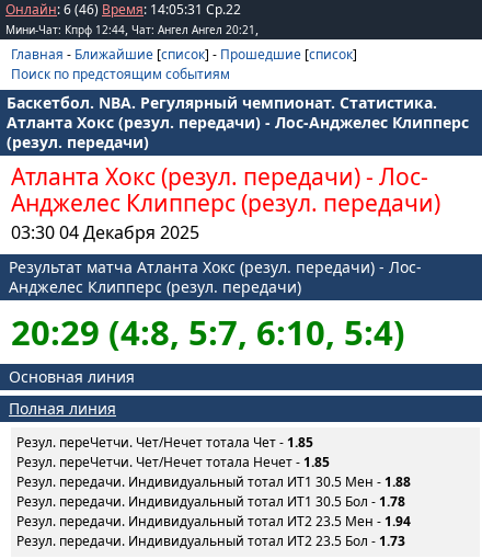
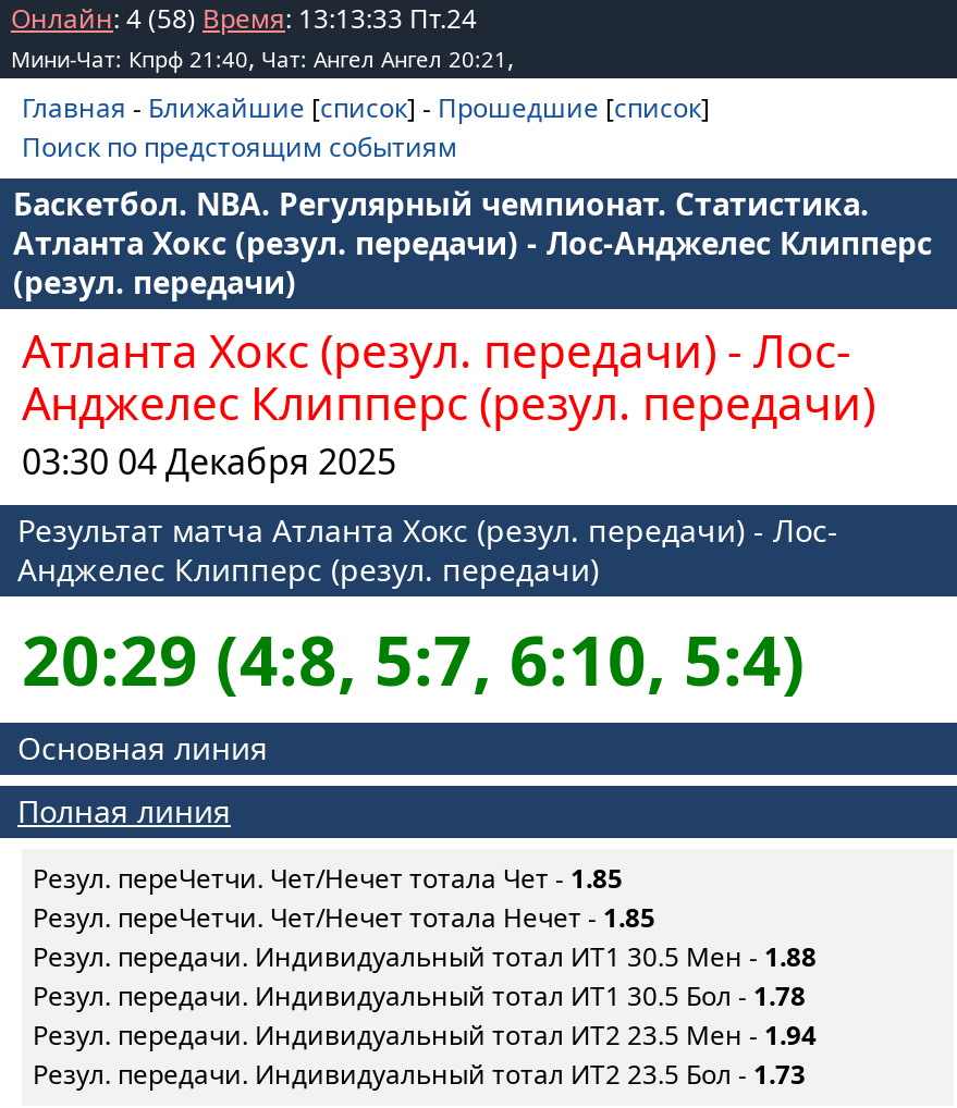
- Онлайн: 6 (46) Время: 14:05:31 Ср.22
+ Онлайн: 4 (58) Время: 13:13:33 Пт.24

- Мини-Чат: Кпрф 12:44, Чат: Ангел Ангел 20:21,
+ Мини-Чат: Кпрф 21:40, Чат: Ангел Ангел 20:21,
